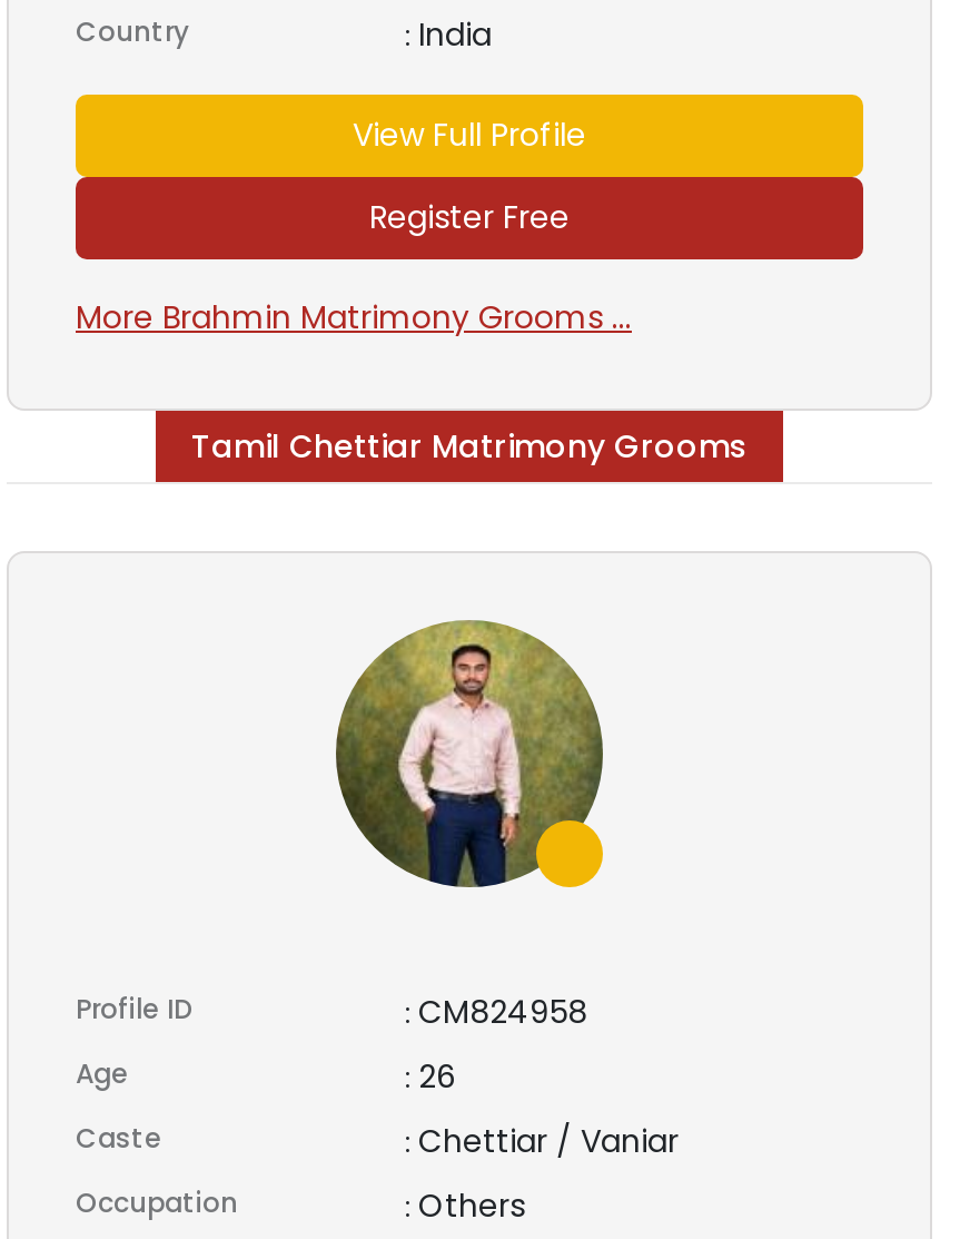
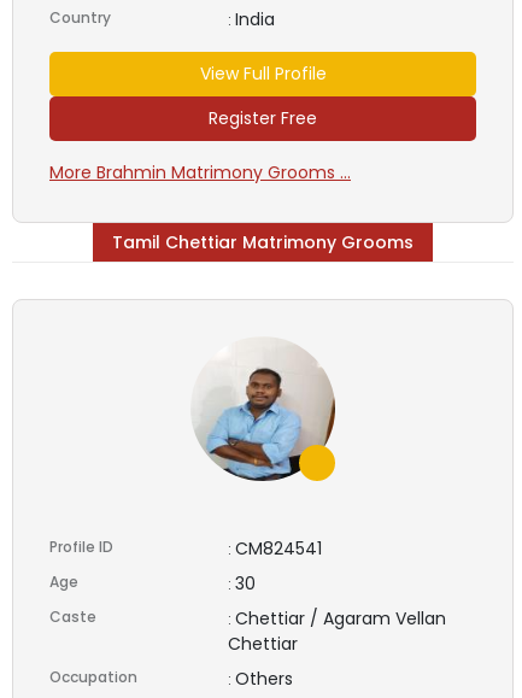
- [image]
+ [image]

- : CM824958
+ : CM824541

- : 26
+ : 30

- : Chettiar / Vaniar
+ : Chettiar / Agaram Vellan
+ Chettiar
